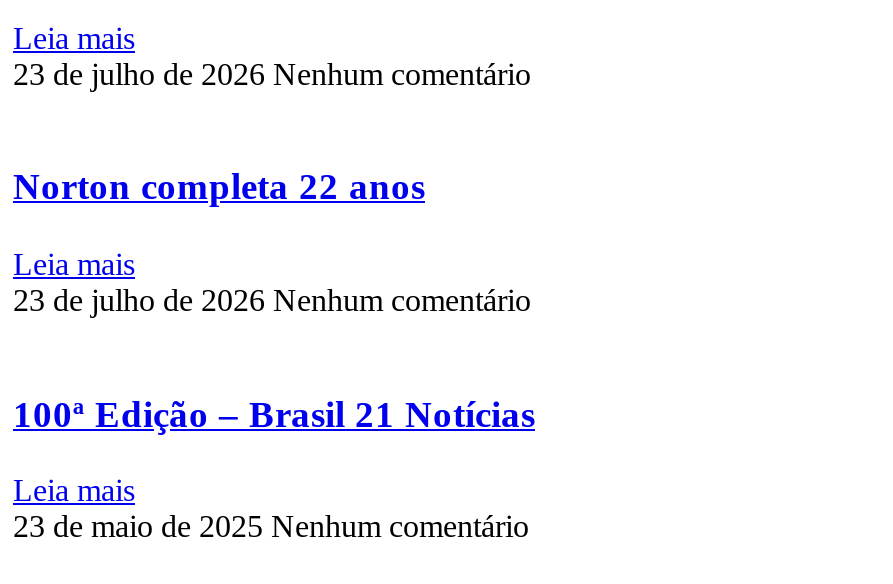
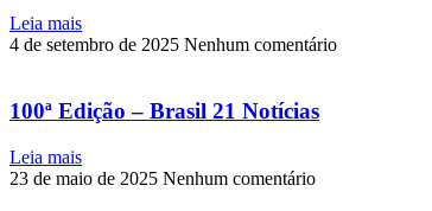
- 23 de julho de 2026 Nenhum comentário
- Norton completa 22 anos
- Leia mais
- 23 de julho de 2026 Nenhum comentário
+ 4 de setembro de 2025 Nenhum comentário
